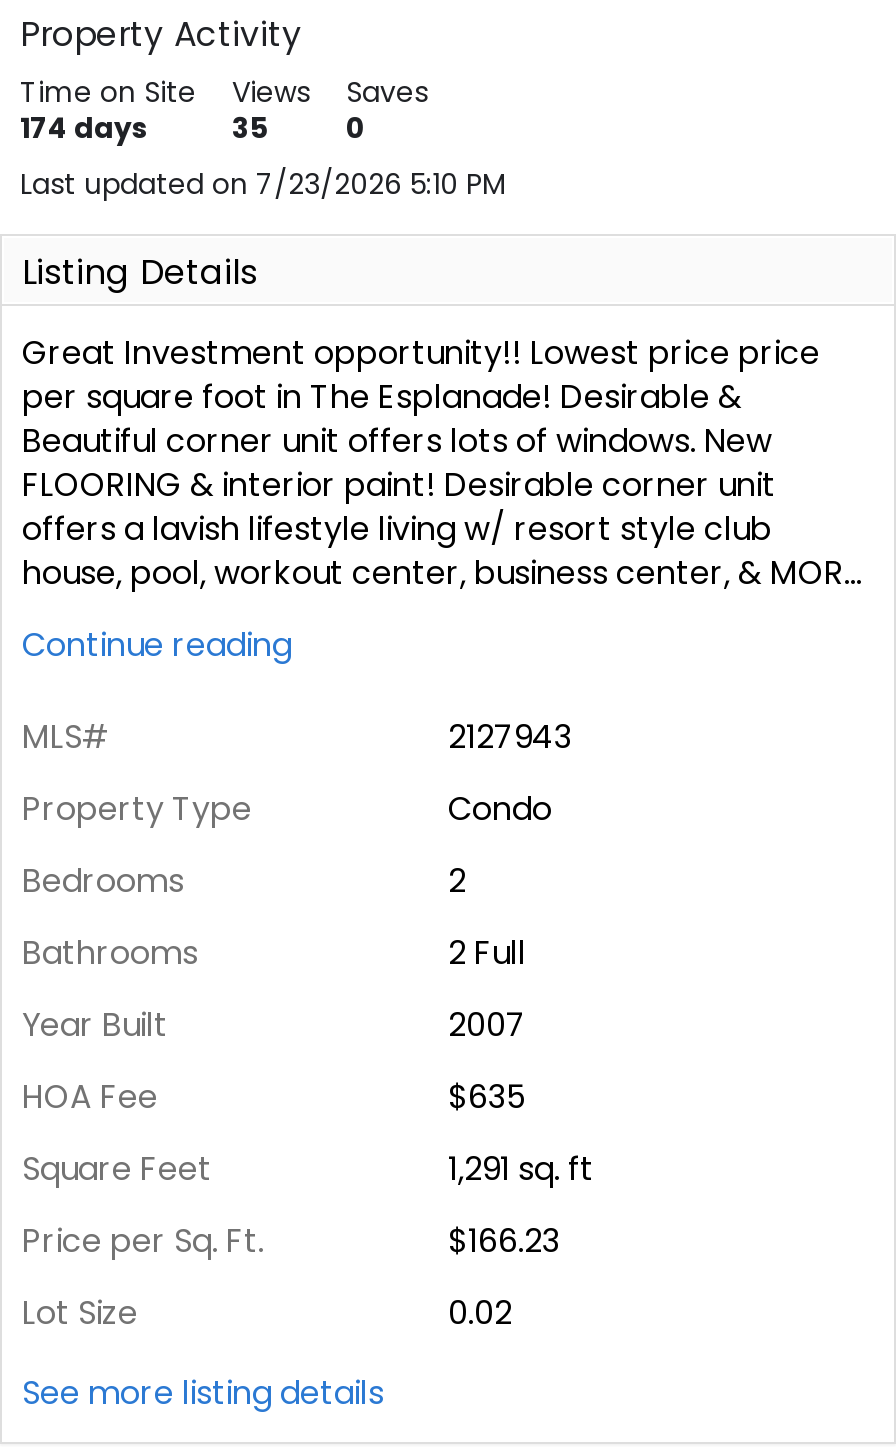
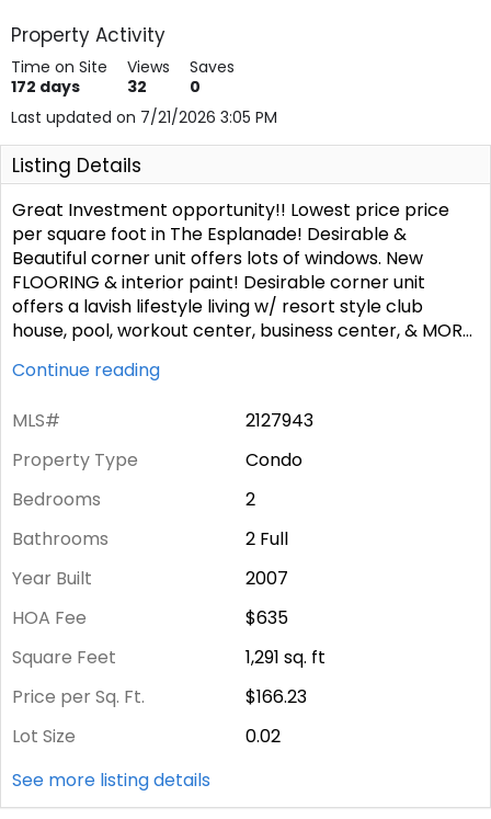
- 174 days
+ 172 days

- 35 0
+ 32 0

- Last updated on 7/23/2026 5:10 PM
+ Last updated on 7/21/2026 3:05 PM
